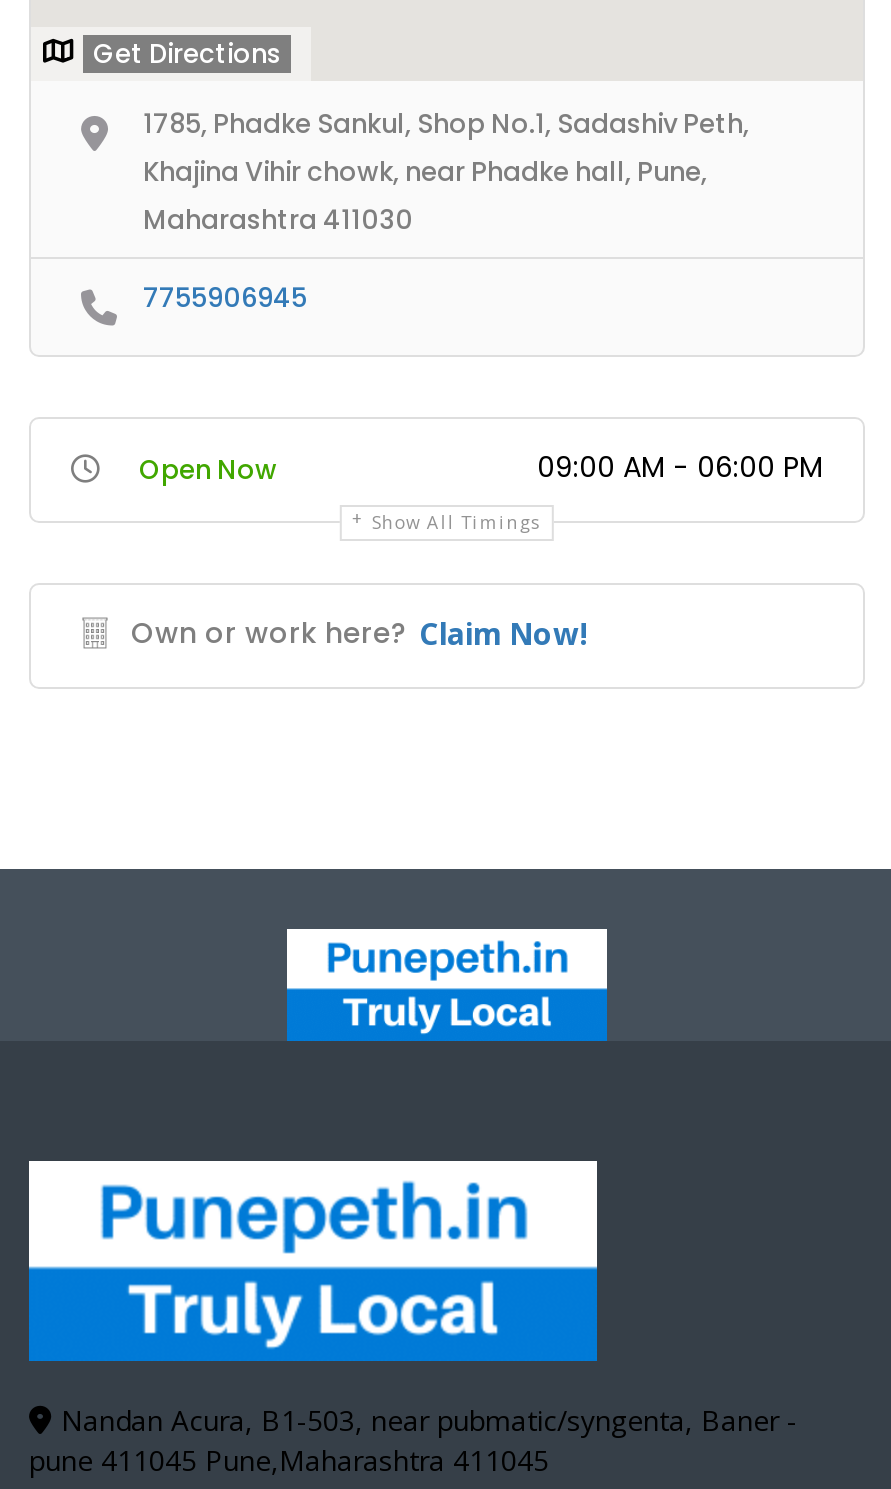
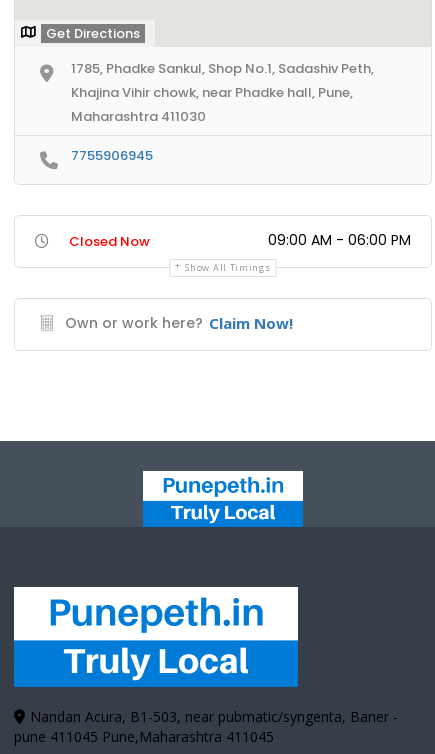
- Open Now
+ Closed Now
